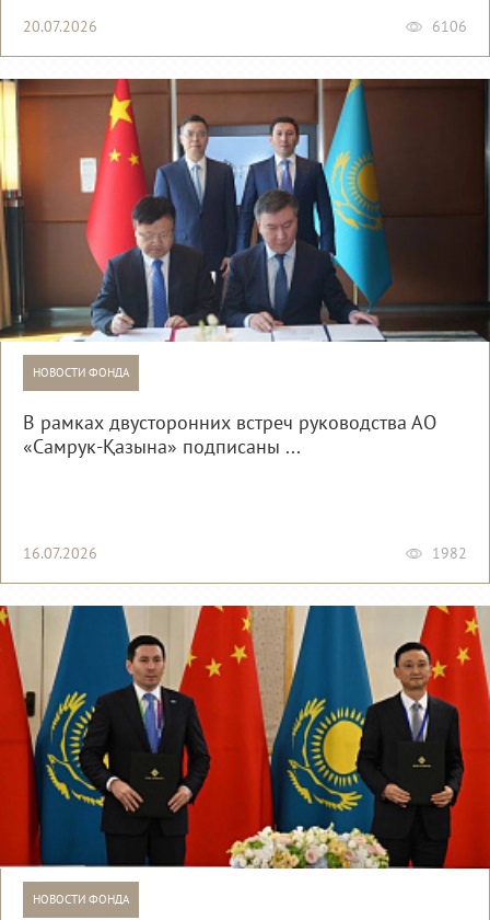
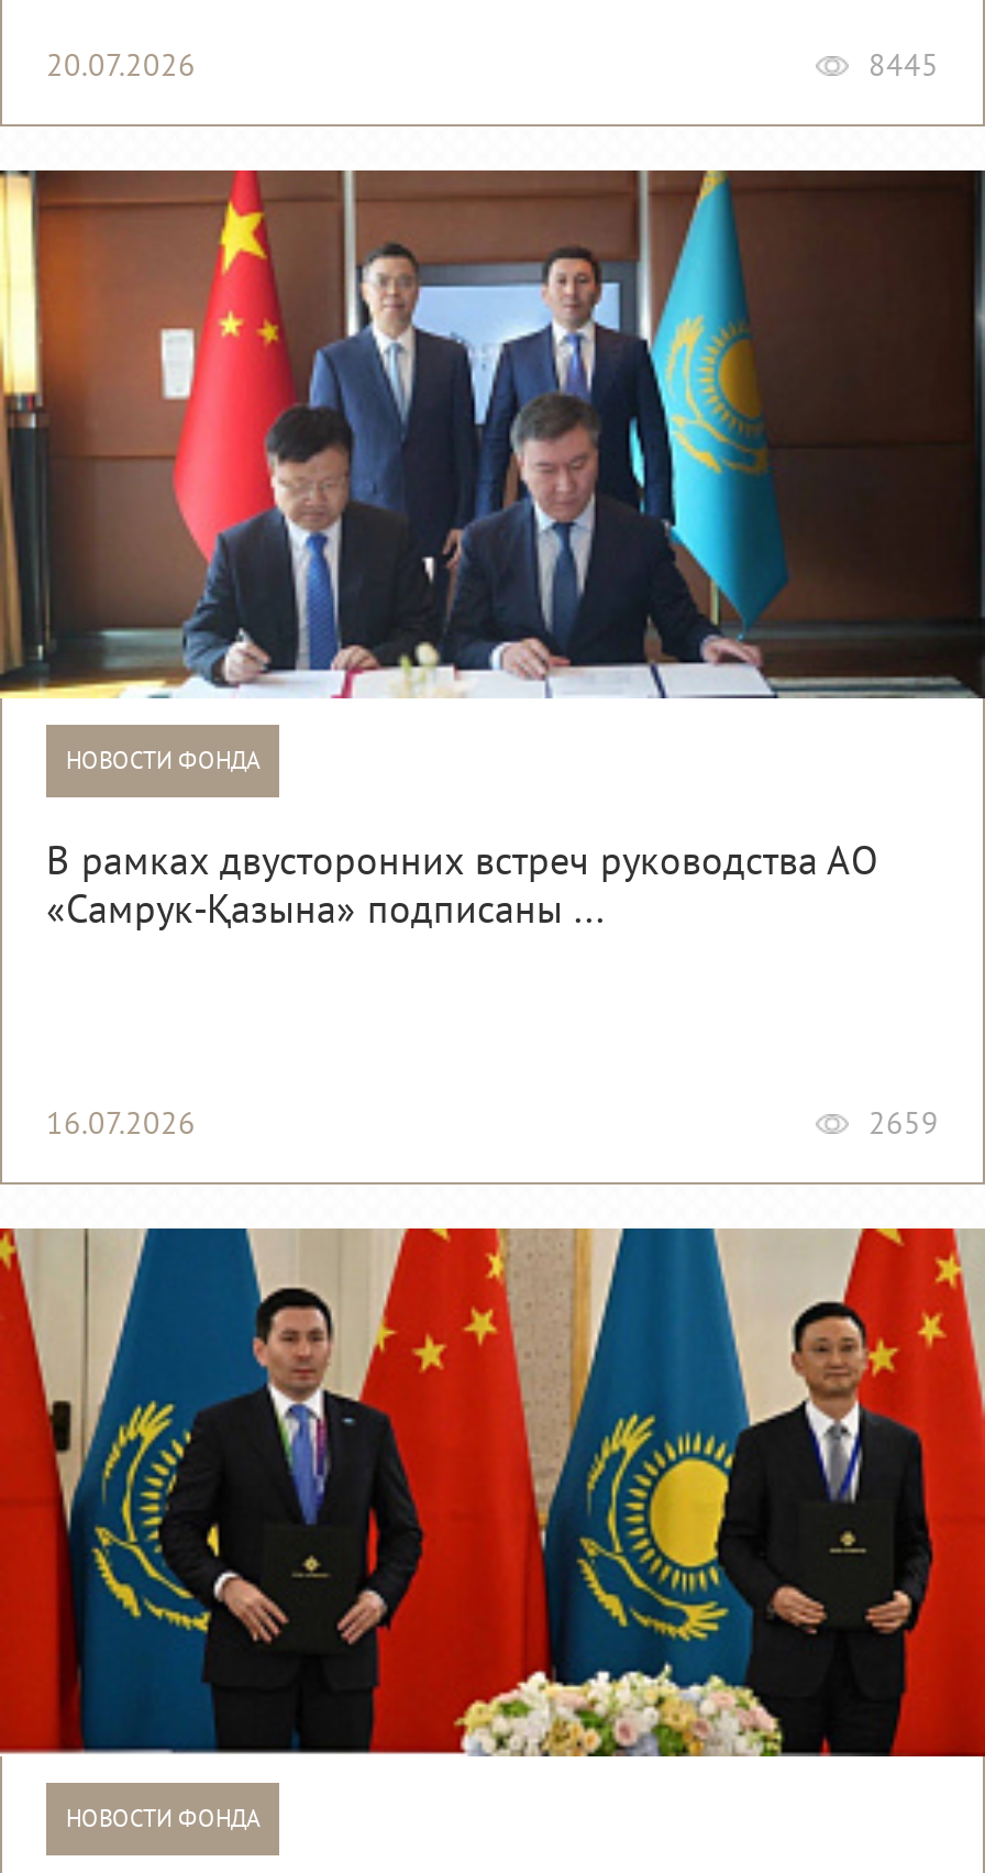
- 6106
+ 8445

- 1982
+ 2659
